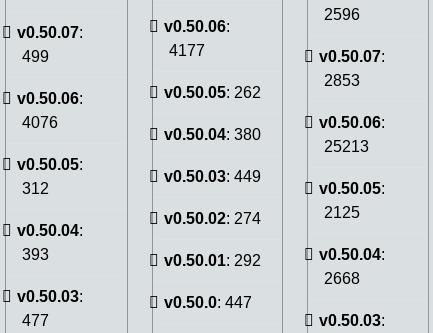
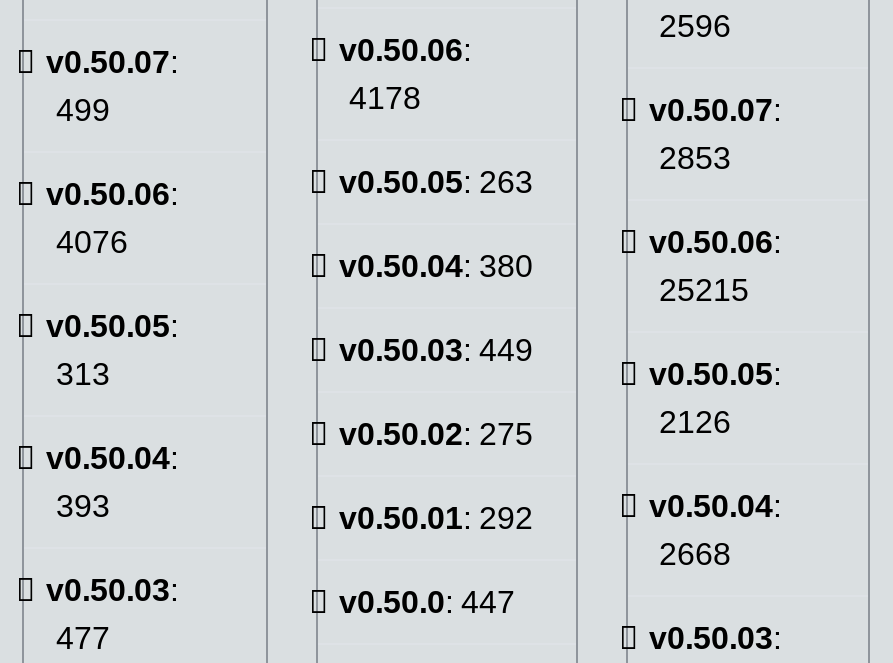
- 4177
+ 4178

- v0.50.05: 262
+ v0.50.05: 263

- 25213
+ 25215

- 312
+ 313

- 2125
+ 2126

- v0.50.02: 274
+ v0.50.02: 275
